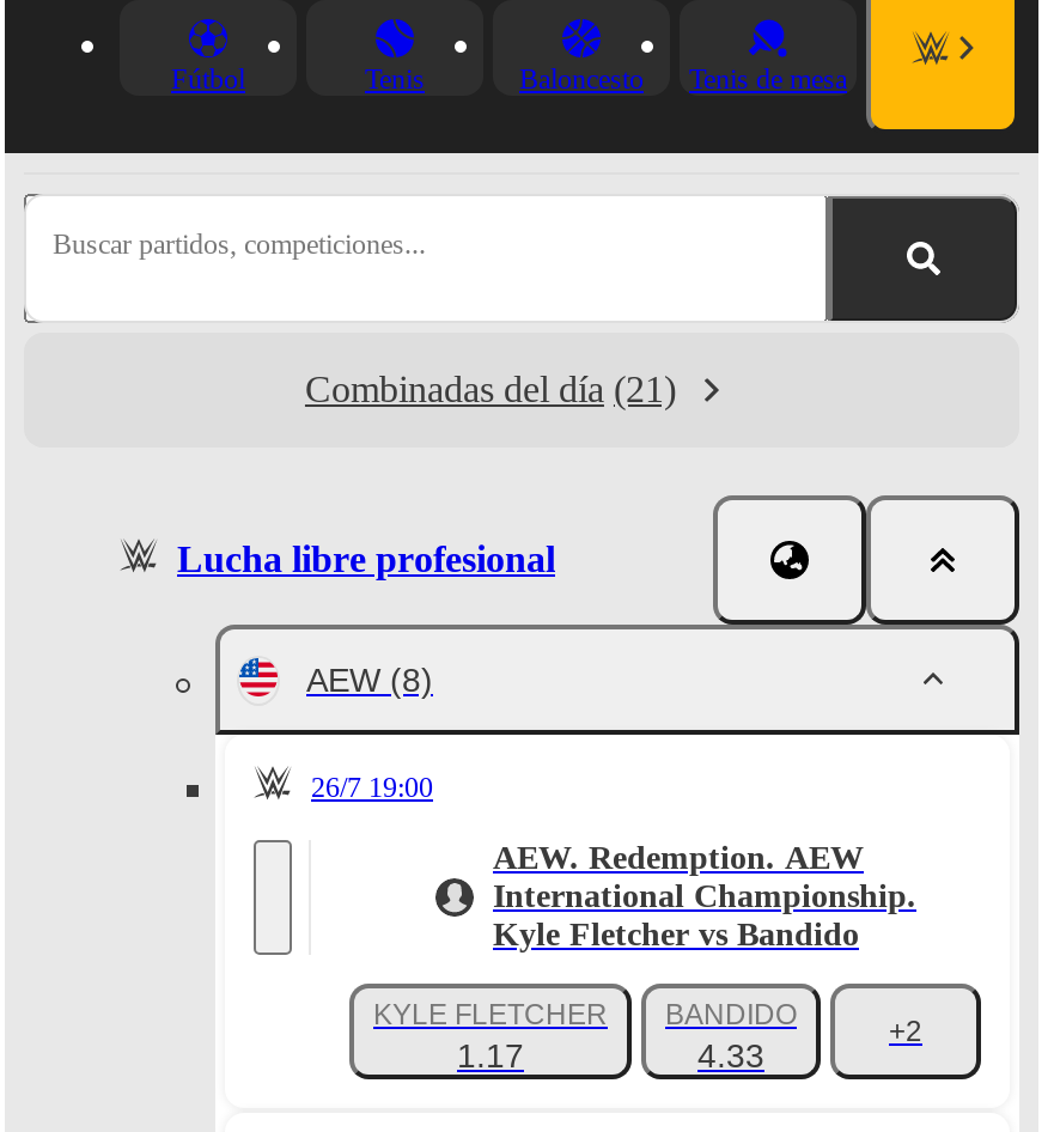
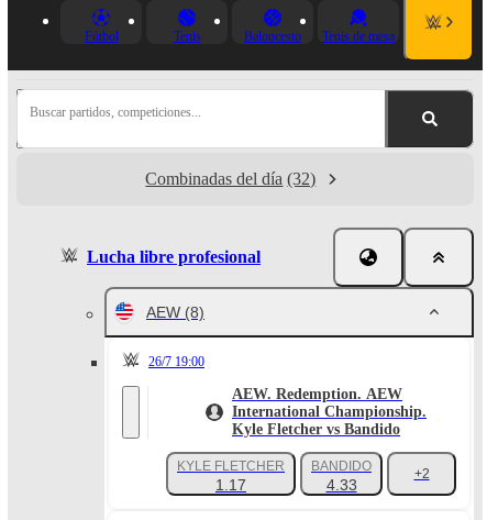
- Combinadas del día (21)
+ Combinadas del día (32)
